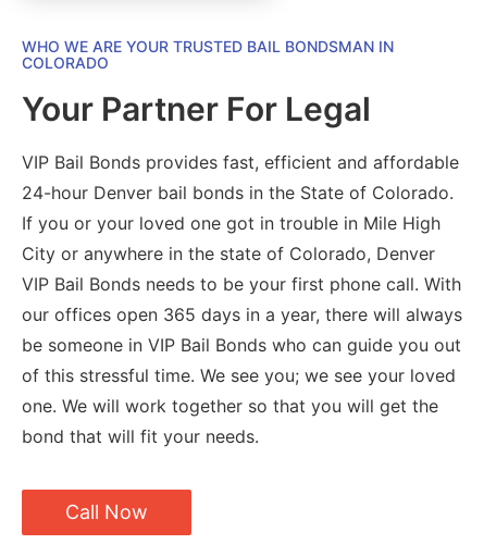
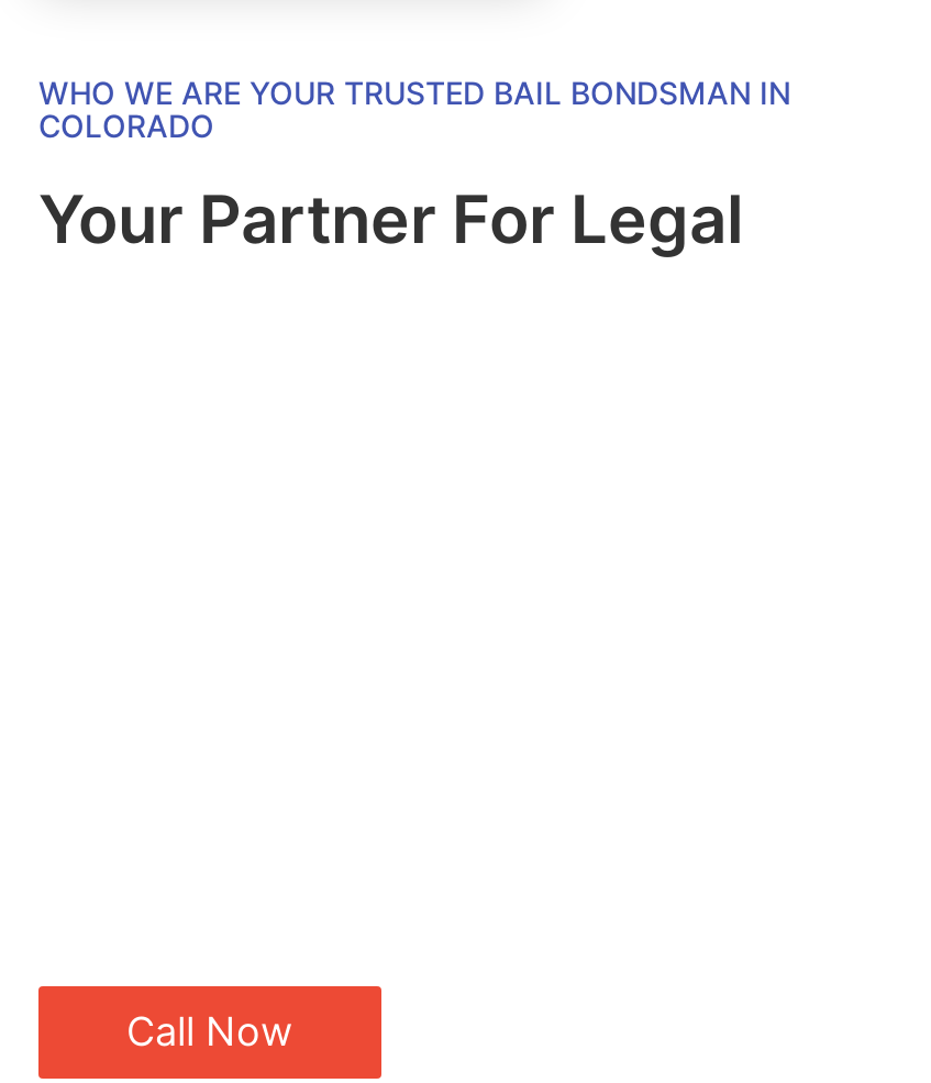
- VIP Bail Bonds provides fast, efficient and affordable
- 24-hour Denver bail bonds in the State of Colorado.
- If you or your loved one got in trouble in Mile High
- City or anywhere in the state of Colorado, Denver
- VIP Bail Bonds needs to be your first phone call. With
- our offices open 365 days in a year, there will always
- be someone in VIP Bail Bonds who can guide you out
- of this stressful time. We see you; we see your loved
- one. We will work together so that you will get the
- bond that will fit your needs.
